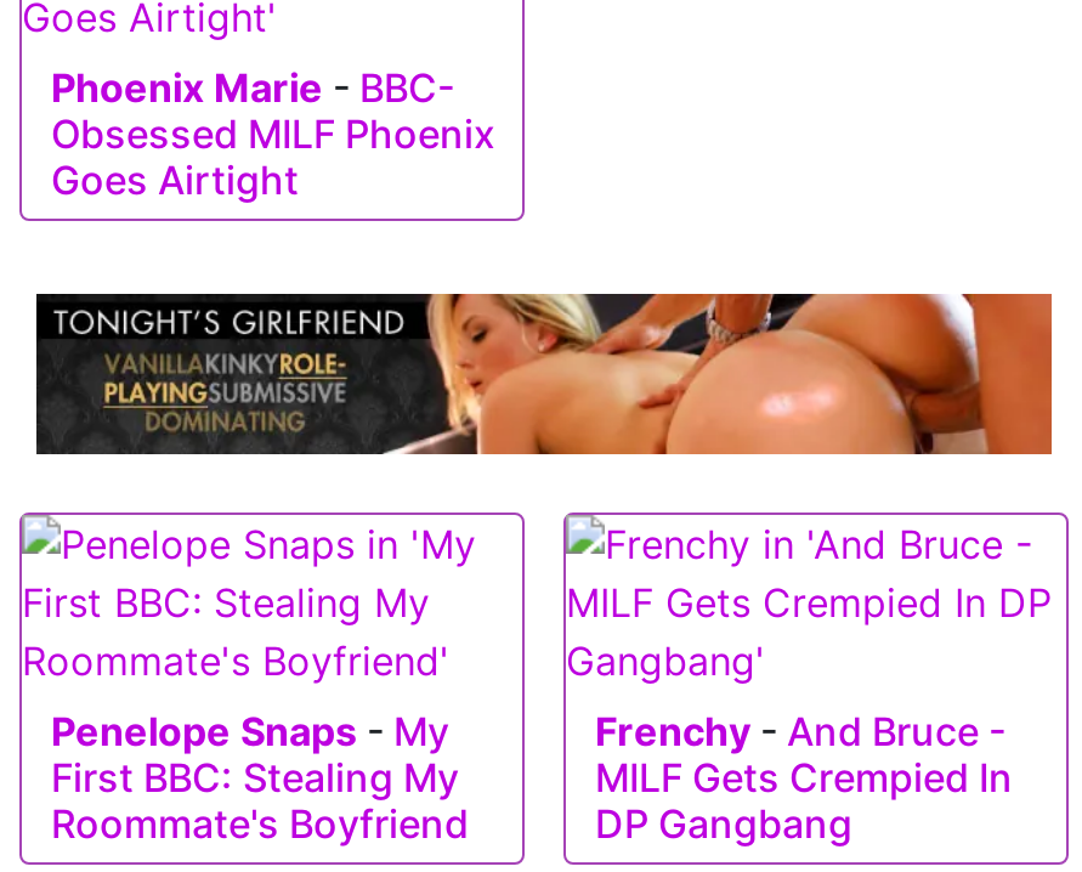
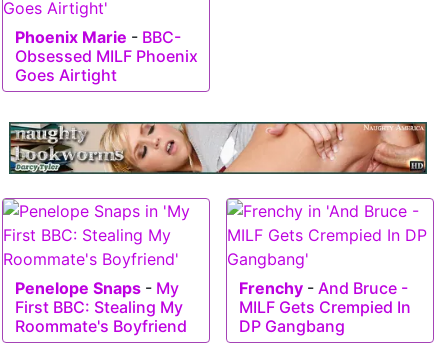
- [image]
+ [image]
